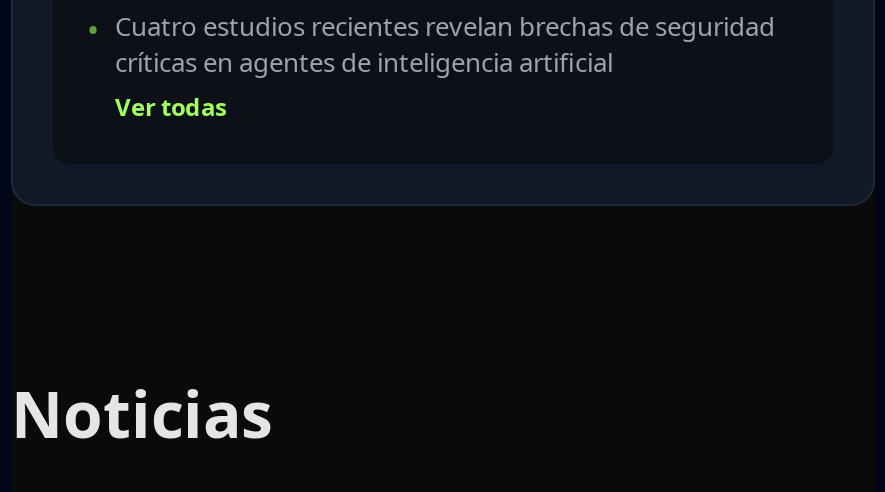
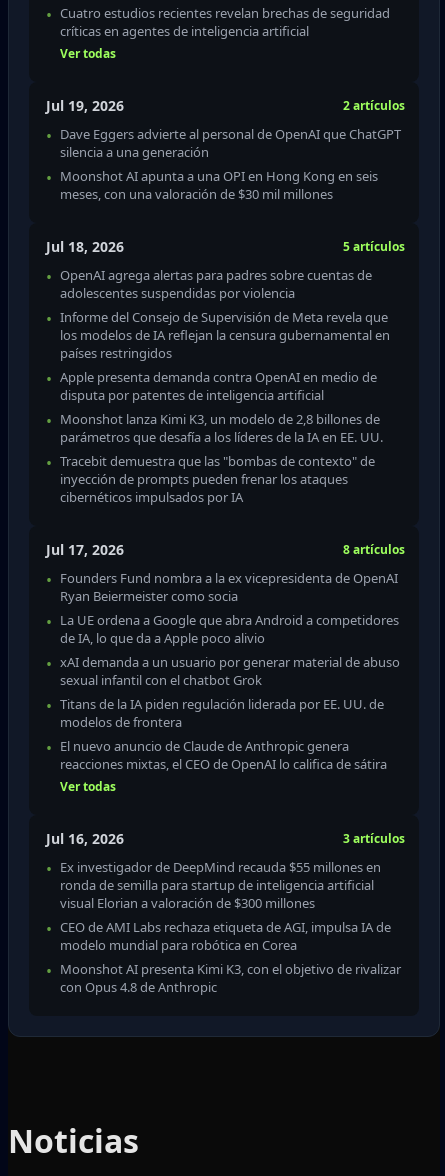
+ Jul 19, 2026
+ 2 artículos
+ Dave Eggers advierte al personal de OpenAI que ChatGPT
+ silencia a una generación
+ Moonshot AI apunta a una OPI en Hong Kong en seis
+ meses, con una valoración de $30 mil millones
+ Jul 18, 2026
+ 5 artículos
+ OpenAI agrega alertas para padres sobre cuentas de
+ adolescentes suspendidas por violencia
+ Informe del Consejo de Supervisión de Meta revela que
+ los modelos de IA reflejan la censura gubernamental en
+ países restringidos
+ Apple presenta demanda contra OpenAI en medio de
+ disputa por patentes de inteligencia artificial
+ Moonshot lanza Kimi K3, un modelo de 2,8 billones de
+ parámetros que desafía a los líderes de la IA en EE. UU.
+ Tracebit demuestra que las "bombas de contexto" de
+ inyección de prompts pueden frenar los ataques
+ cibernéticos impulsados por IA
+ Jul 17, 2026
+ 8 artículos
+ Founders Fund nombra a la ex vicepresidenta de OpenAI
+ Ryan Beiermeister como socia
+ La UE ordena a Google que abra Android a competidores
+ de IA, lo que da a Apple poco alivio
+ xAI demanda a un usuario por generar material de abuso
+ sexual infantil con el chatbot Grok
+ Titans de la IA piden regulación liderada por EE. UU. de
+ modelos de frontera
+ El nuevo anuncio de Claude de Anthropic genera
+ reacciones mixtas, el CEO de OpenAI lo califica de sátira
+ Ver todas
+ Jul 16, 2026
+ 3 artículos
+ Ex investigador de DeepMind recauda $55 millones en
+ ronda de semilla para startup de inteligencia artificial
+ visual Elorian a valoración de $300 millones
+ CEO de AMI Labs rechaza etiqueta de AGI, impulsa IA de
+ modelo mundial para robótica en Corea
+ Moonshot AI presenta Kimi K3, con el objetivo de rivalizar
+ con Opus 4.8 de Anthropic
